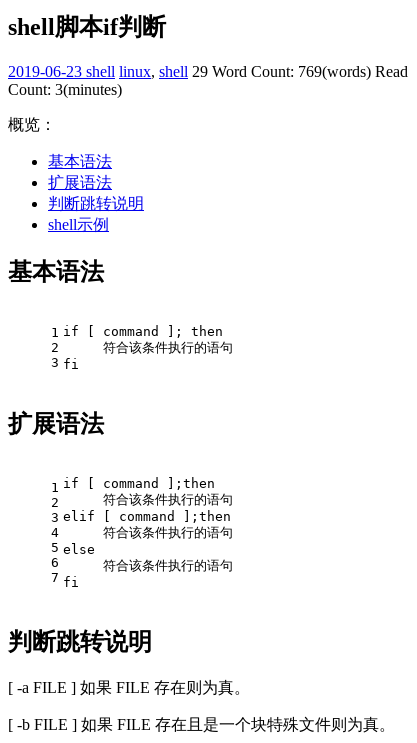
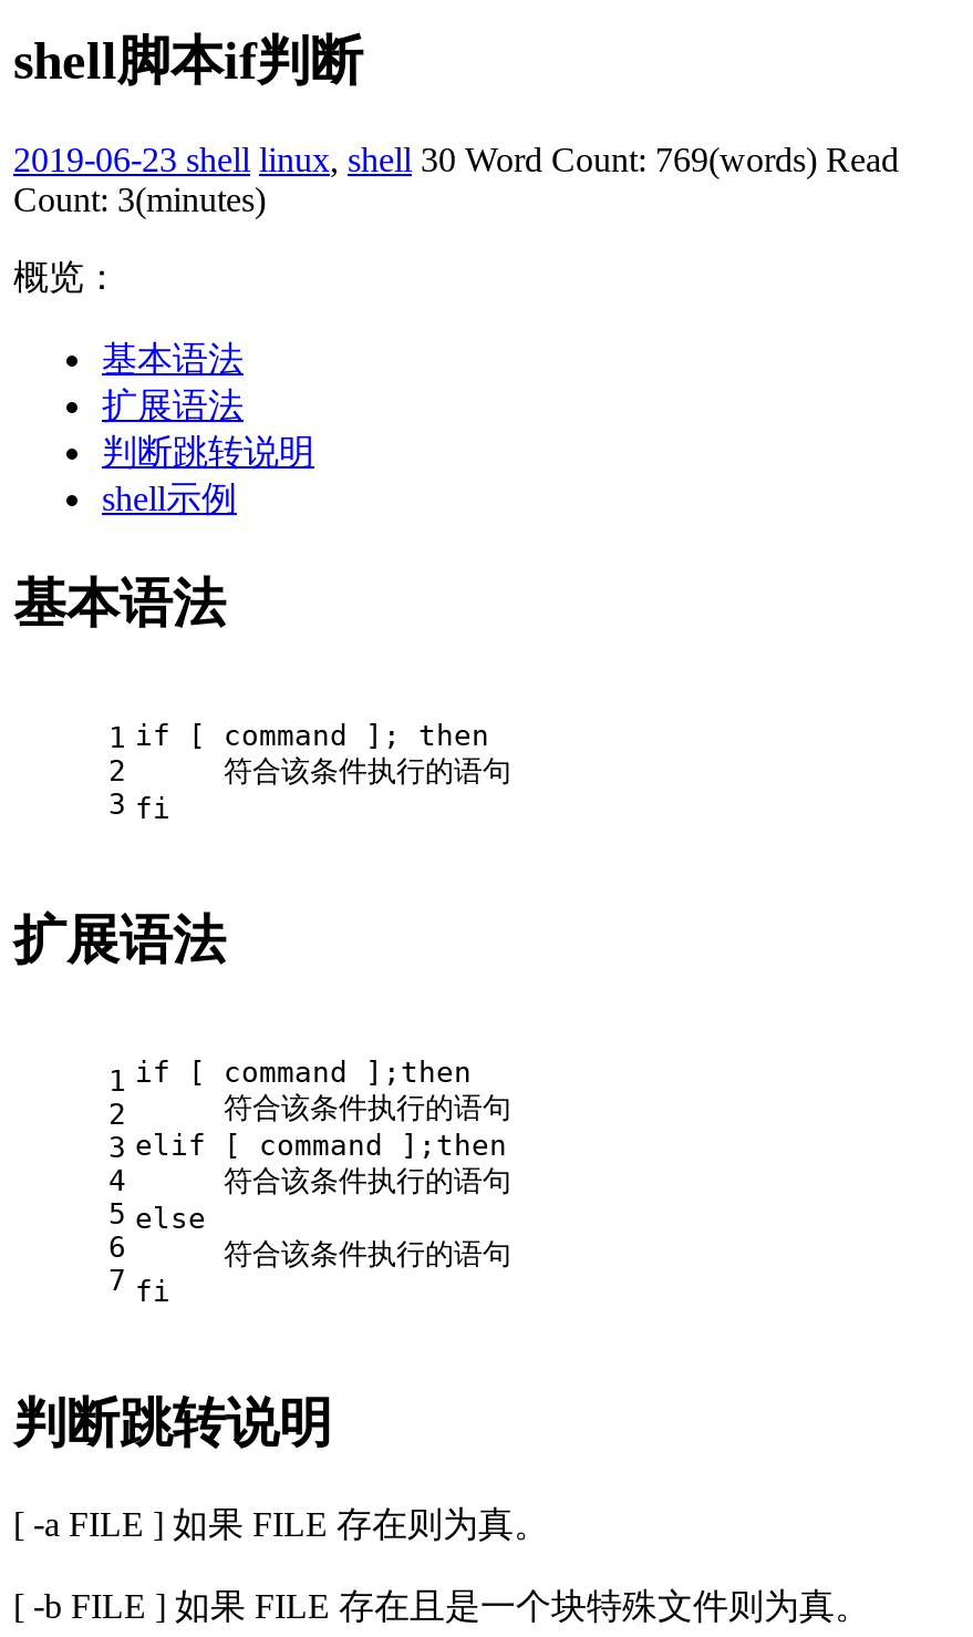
- 2019-06-23 shell linux, shell 29 Word Count: 769(words) Read
+ 2019-06-23 shell linux, shell 30 Word Count: 769(words) Read
